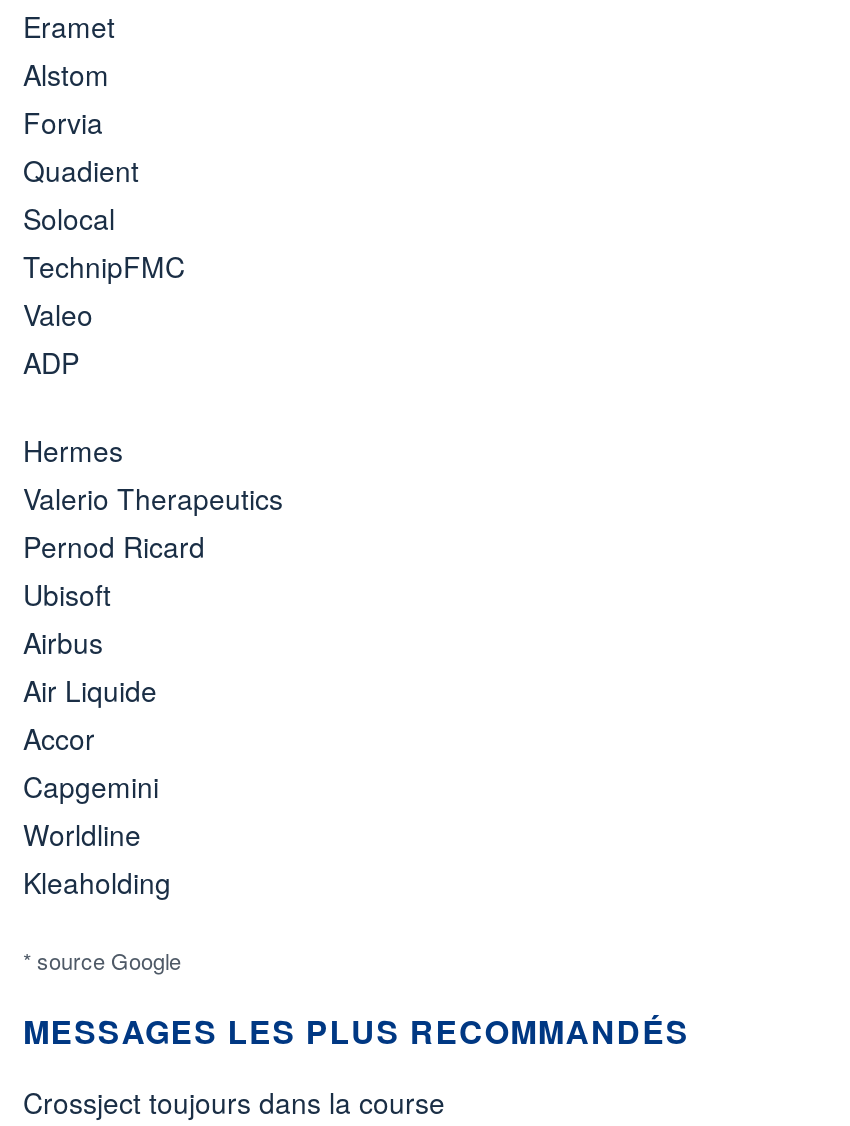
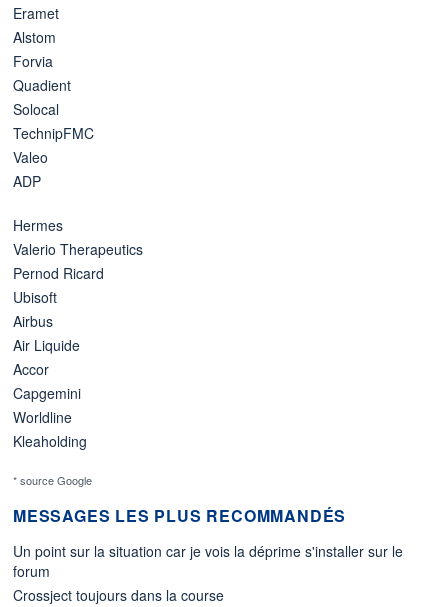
+ Un point sur la situation car je vois la déprime s'installer sur le
+ forum
